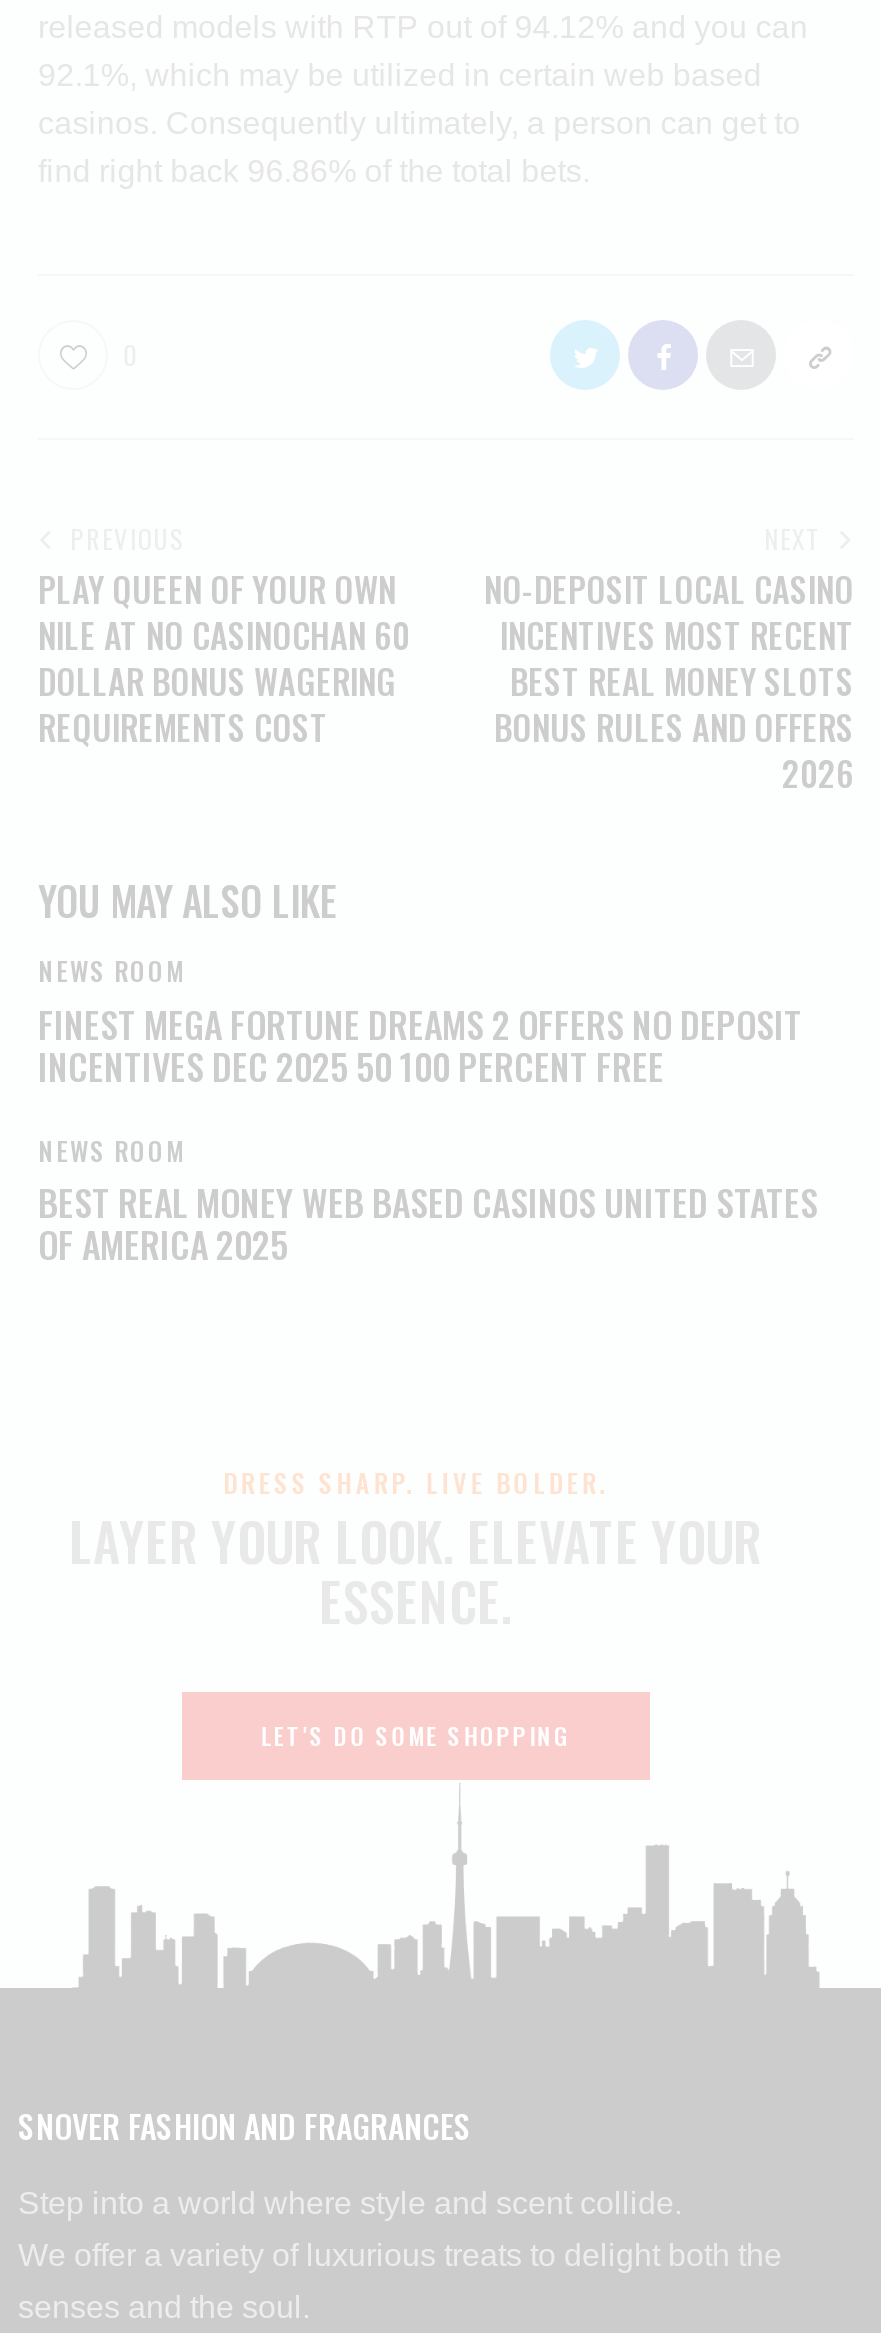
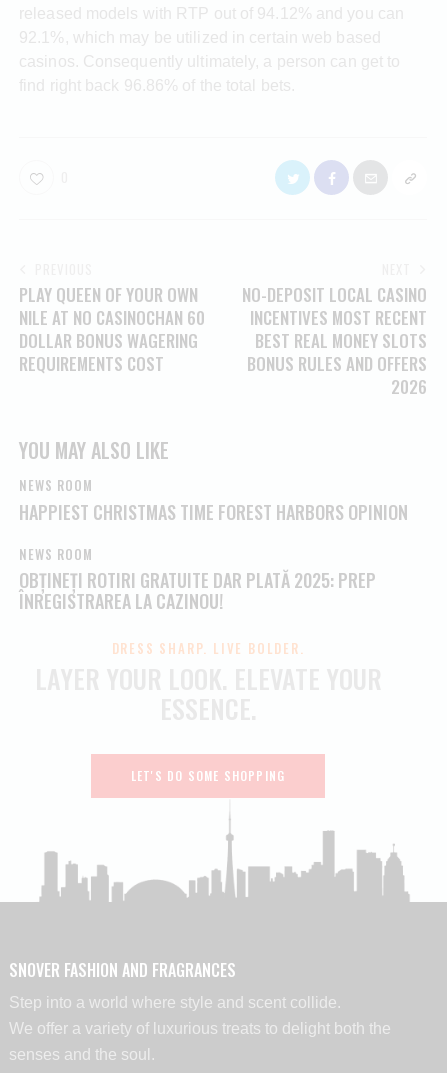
- FINEST MEGA FORTUNE DREAMS 2 OFFERS NO DEPOSIT
- INCENTIVES DEC 2025 50 100 PERCENT FREE
+ HAPPIEST CHRISTMAS TIME FOREST HARBORS OPINION

- BEST REAL MONEY WEB BASED CASINOS UNITED STATES
- OF AMERICA 2025
+ OBȚINEȚI ROTIRI GRATUITE DAR PLATĂ 2025: PREP
+ ÎNREGISTRAREA LA CAZINOU!
